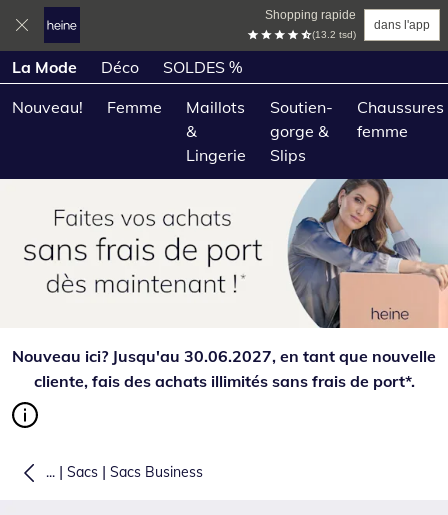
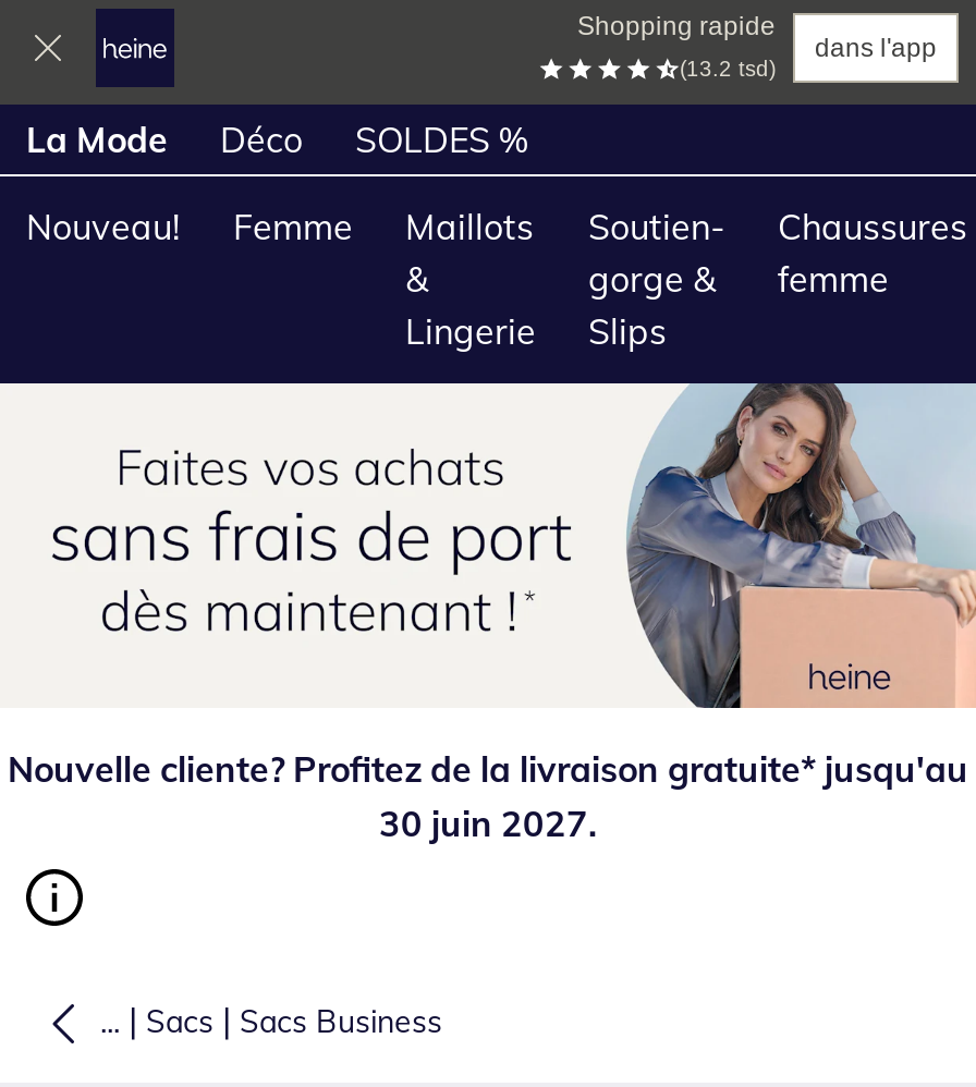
- Nouveau ici? Jusqu'au 30.06.2027, en tant que nouvelle
- cliente, fais des achats illimités sans frais de port*.
+ Nouvelle cliente? Profitez de la livraison gratuite* jusqu'au
+ 30 juin 2027.
